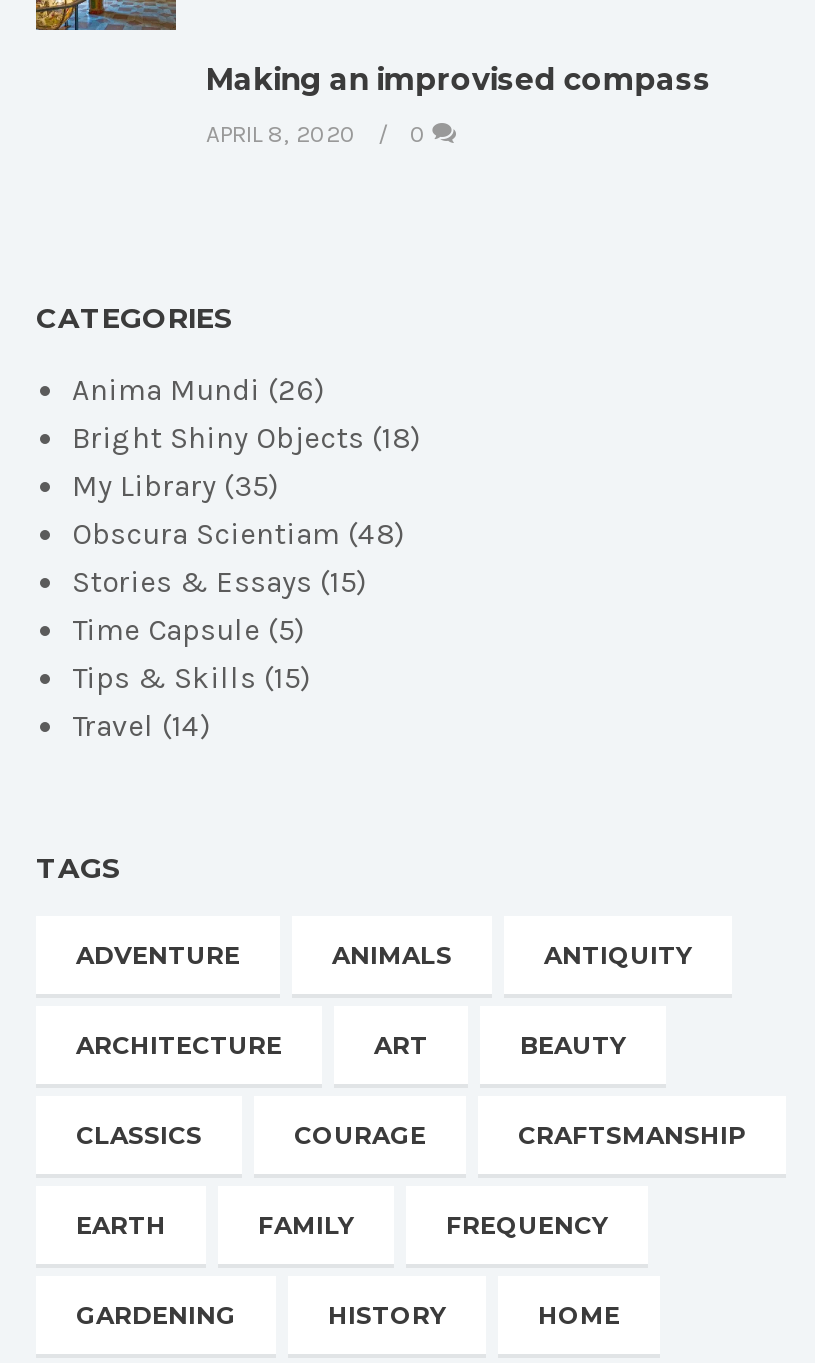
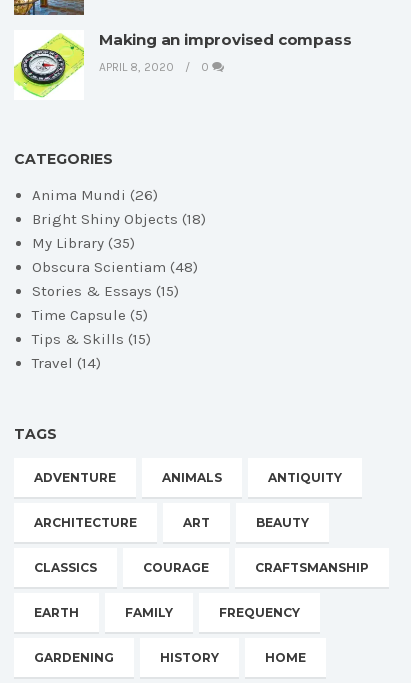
+ [image]
